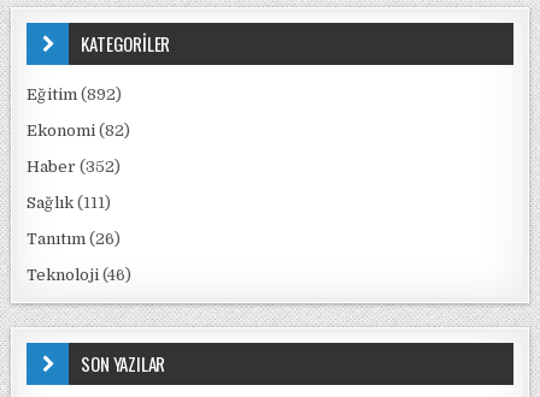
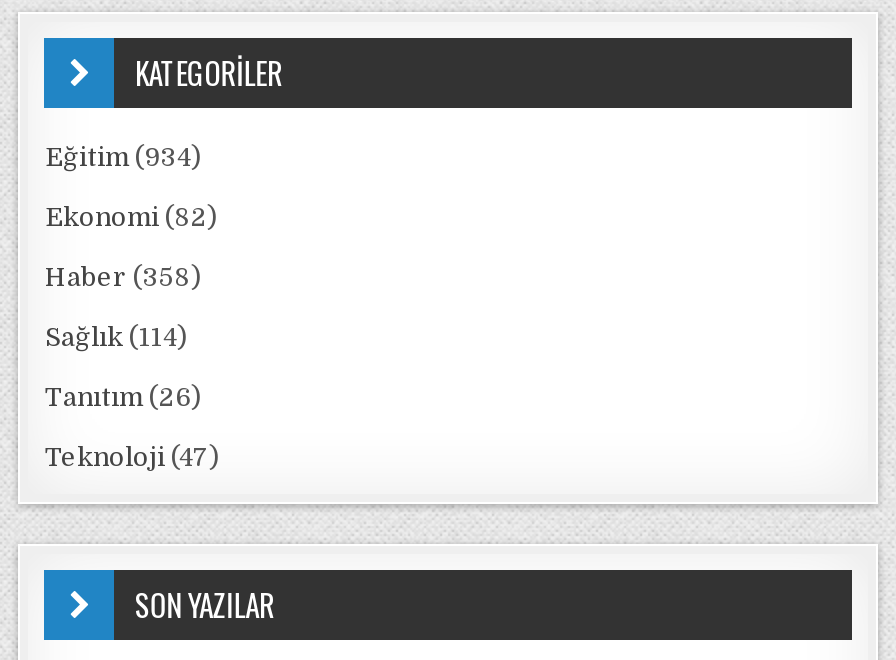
- Eğitim (892)
+ Eğitim (934)

- Haber (352)
+ Haber (358)

- Sağlık (111)
+ Sağlık (114)

- Teknoloji (46)
+ Teknoloji (47)
